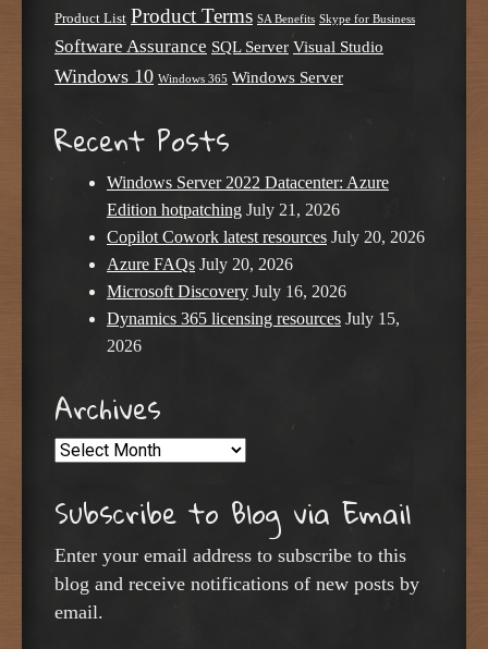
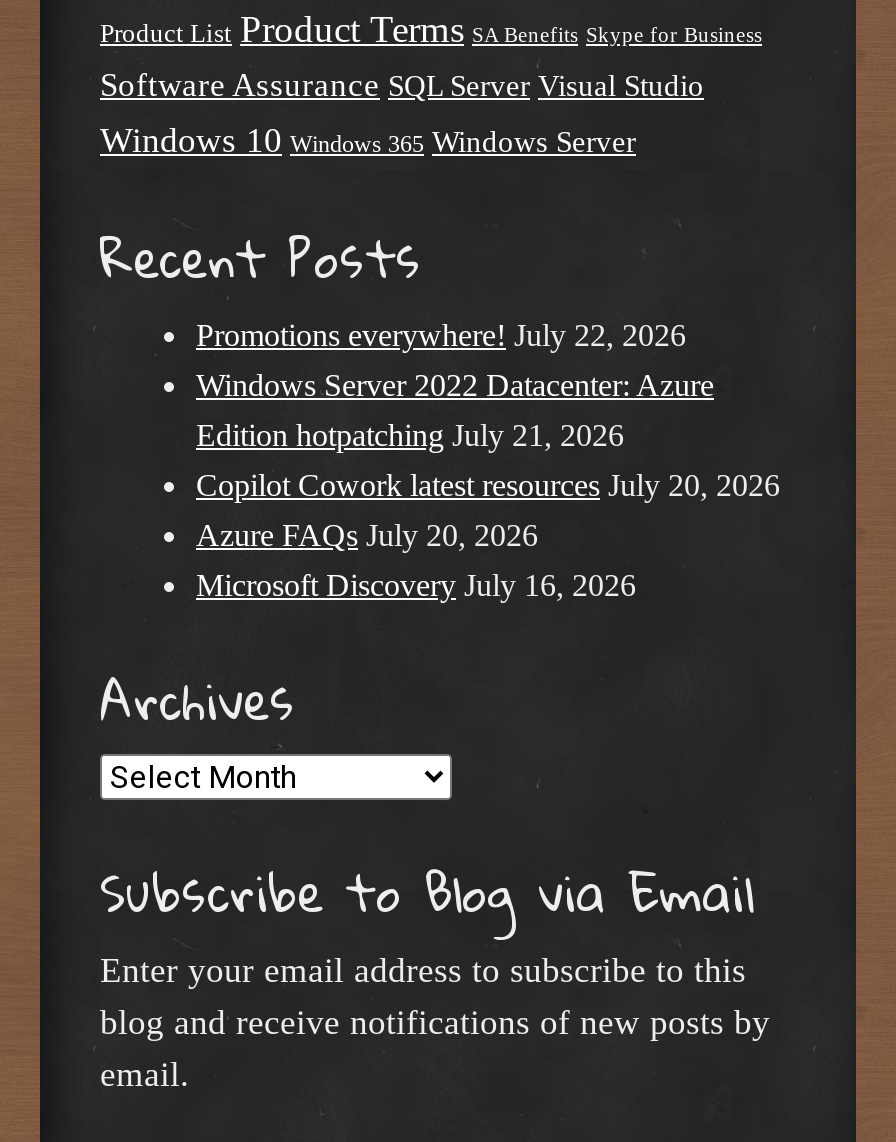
+ Promotions everywhere! July 22, 2026

moved down: Windows Server 2022 Datacenter: Azure | Edition hotpatching July 21, 2026 | Copilot Cowork latest resources July 20, 2026 | Azure FAQs July 20, 2026 | Microsoft Discovery July 16, 2026

- Dynamics 365 licensing resources July 15,
- 2026
